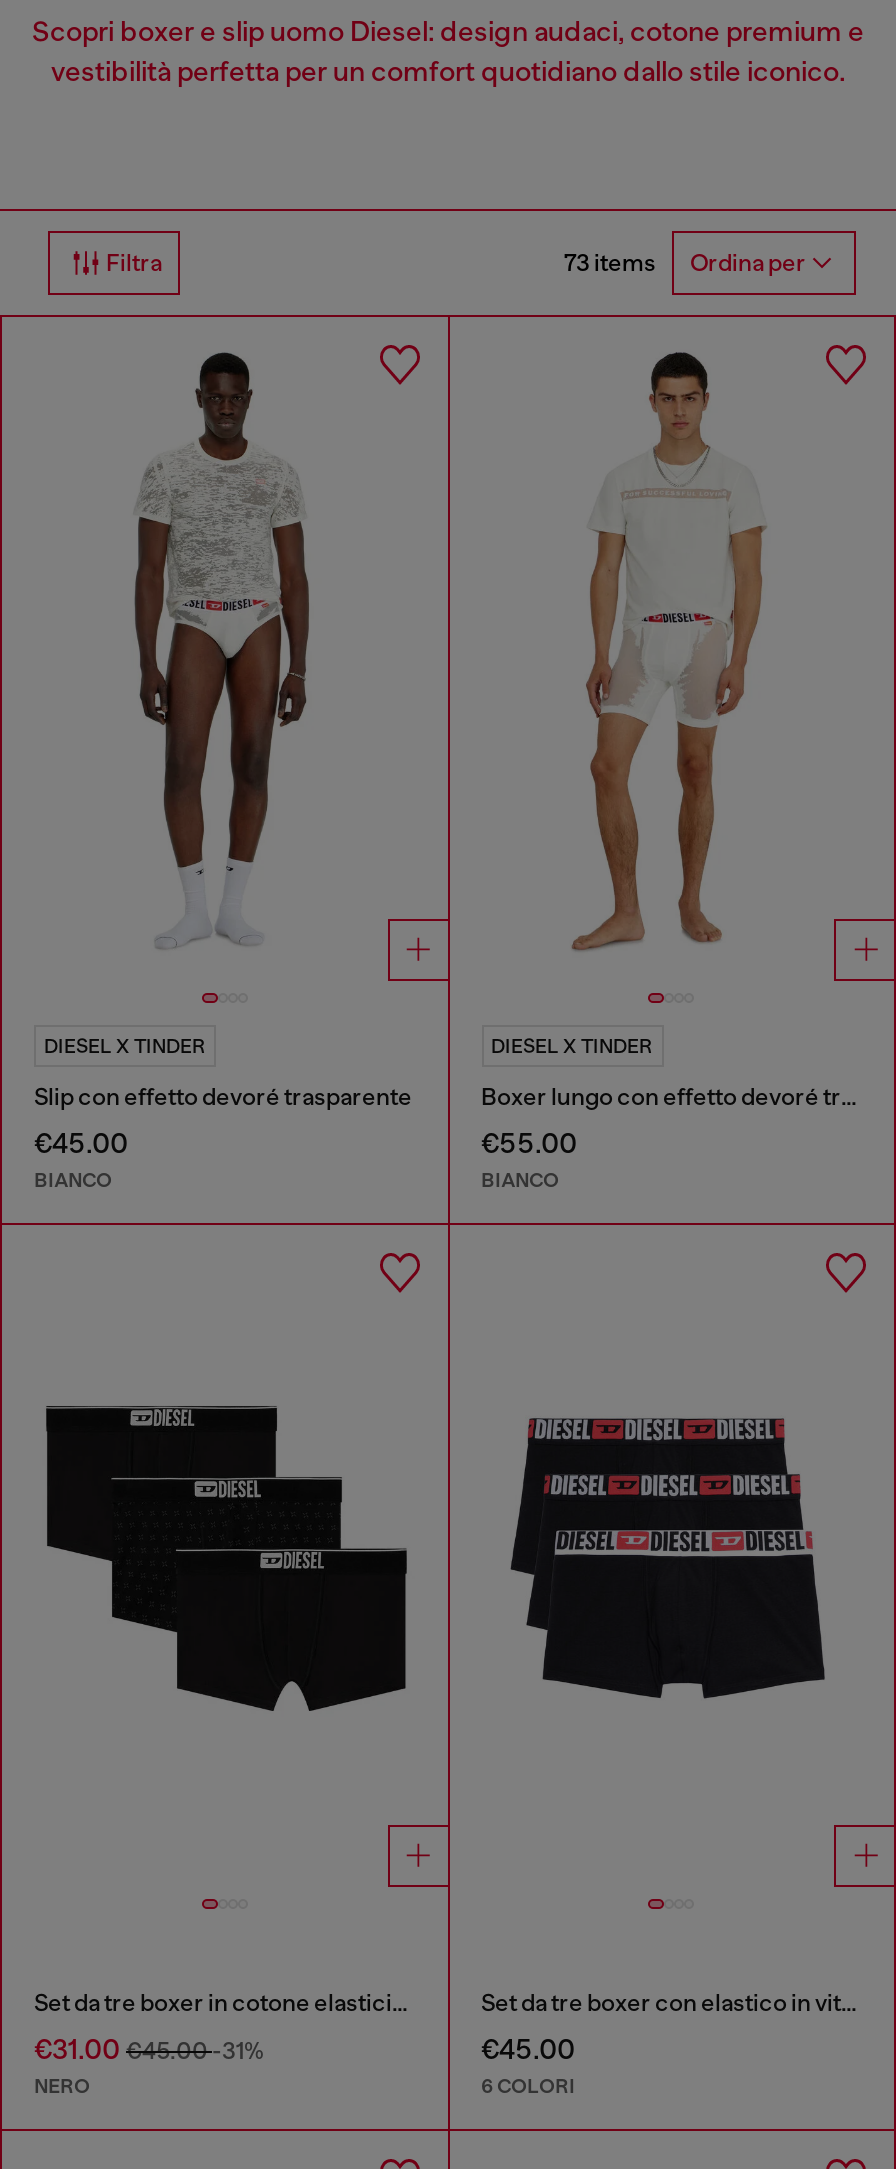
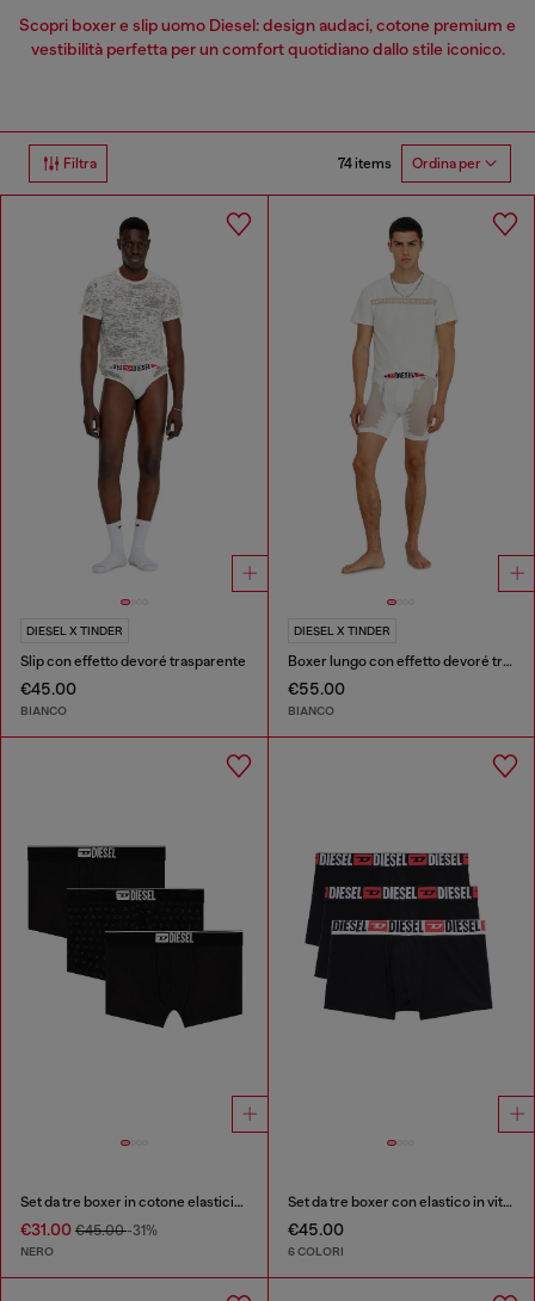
- 73 items Ordina per
+ 74 items Ordina per
